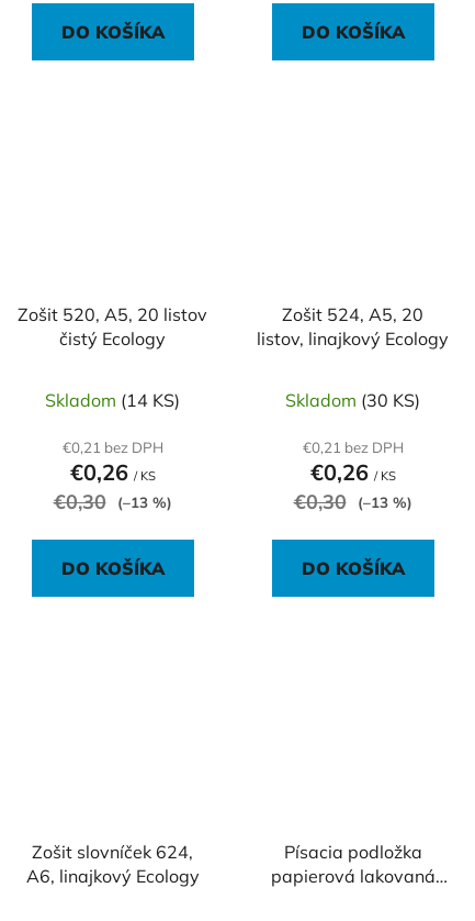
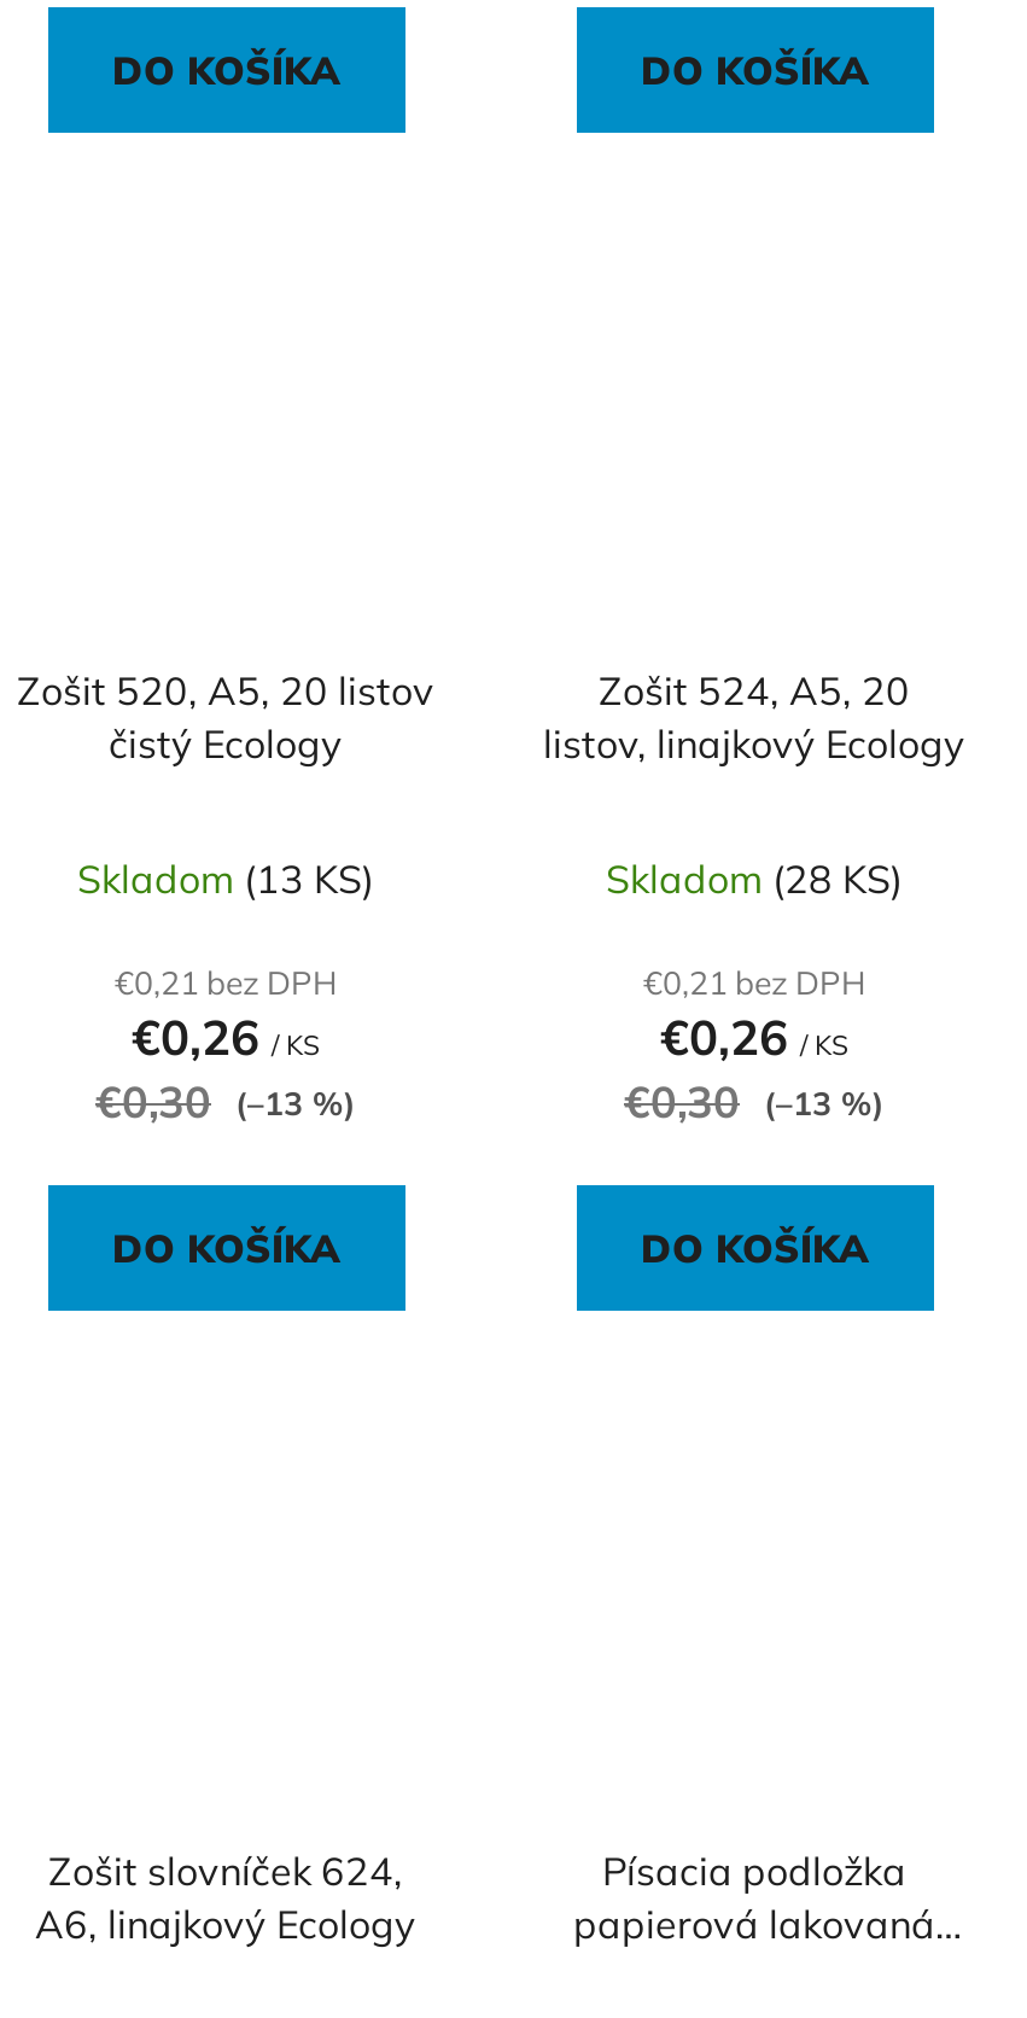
- Skladom (14 KS)
+ Skladom (13 KS)

- Skladom (30 KS)
+ Skladom (28 KS)
